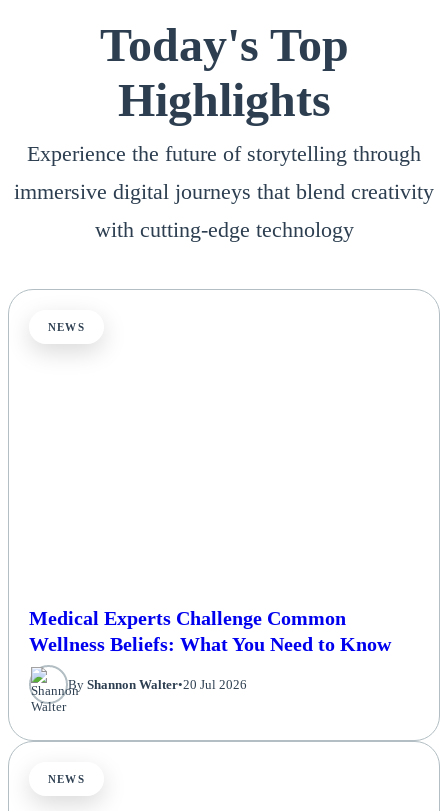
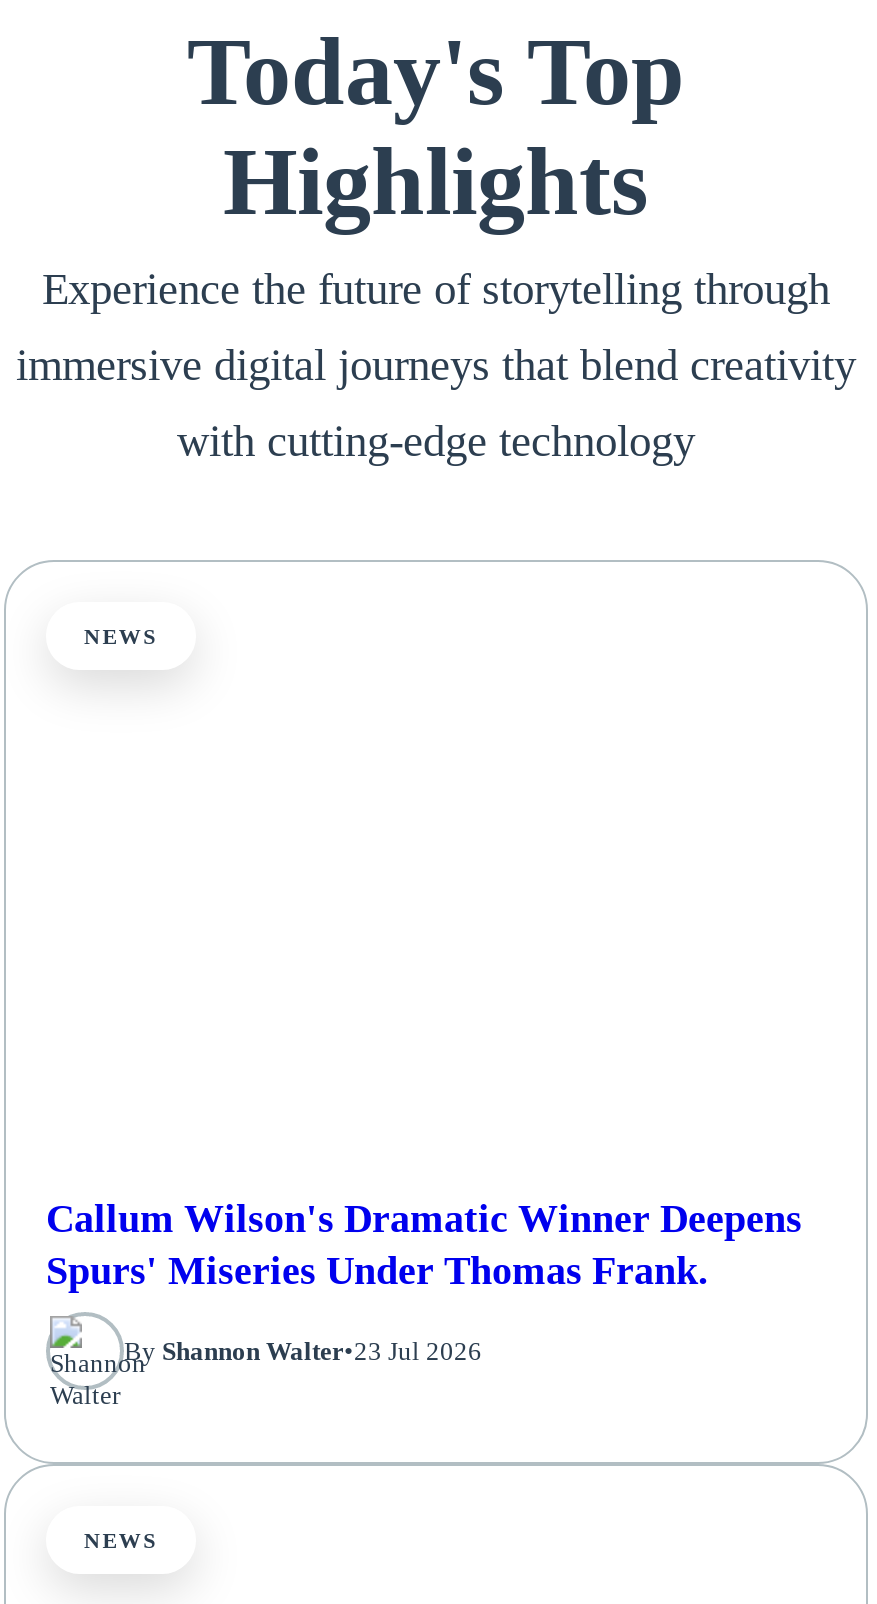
- Medical Experts Challenge Common
- Wellness Beliefs: What You Need to Know
+ Callum Wilson's Dramatic Winner Deepens
+ Spurs' Miseries Under Thomas Frank.

- By Shannon Walter•20 Jul 2026
+ By Shannon Walter•23 Jul 2026
